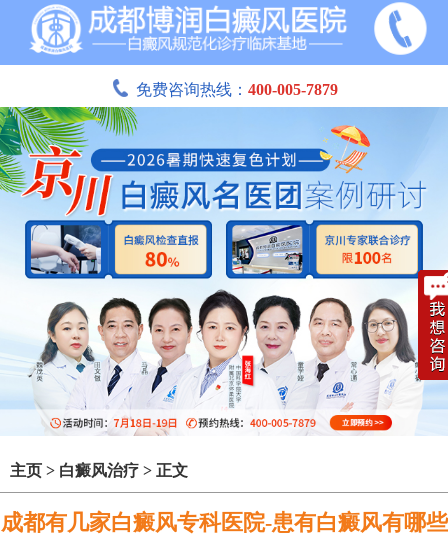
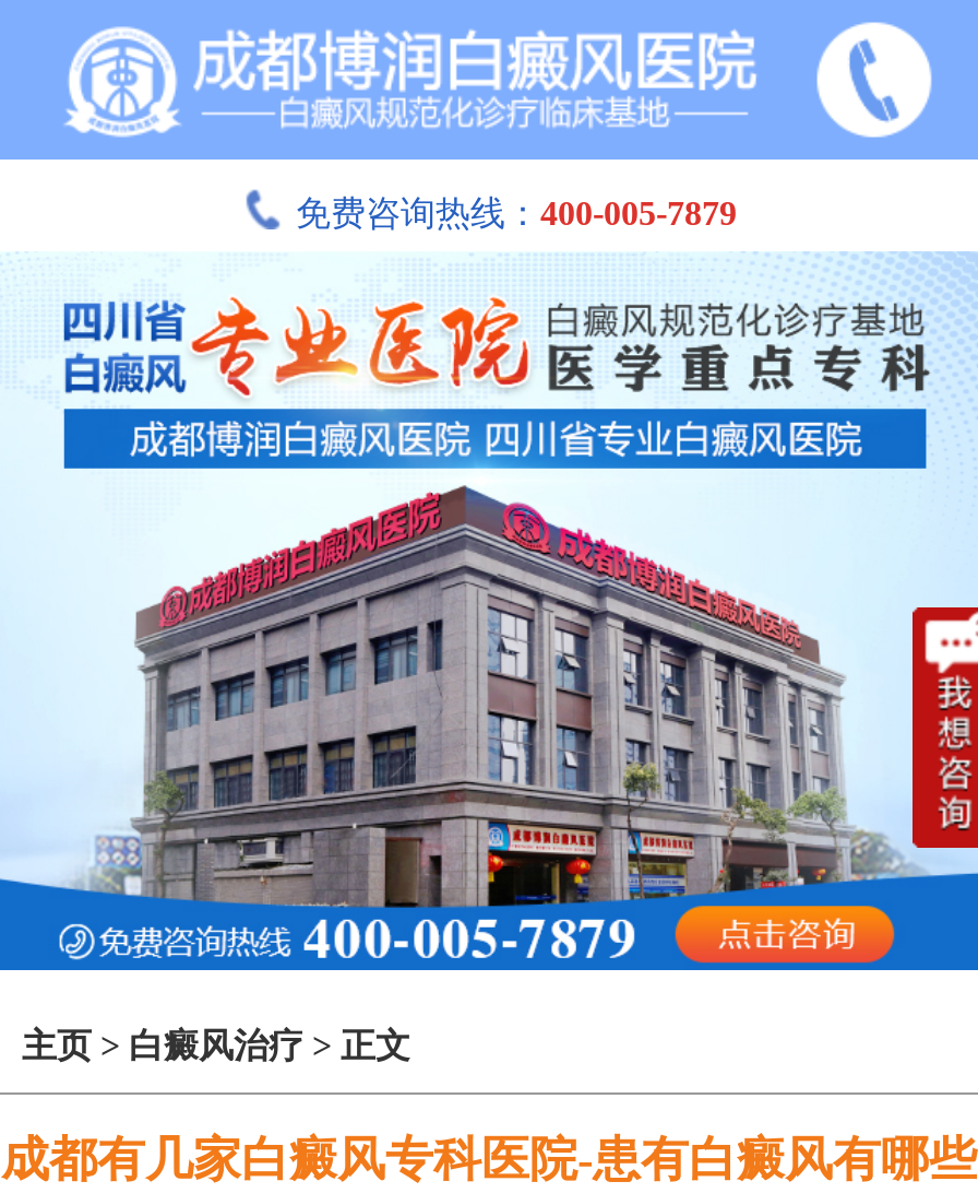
- [image]
+ [image]
